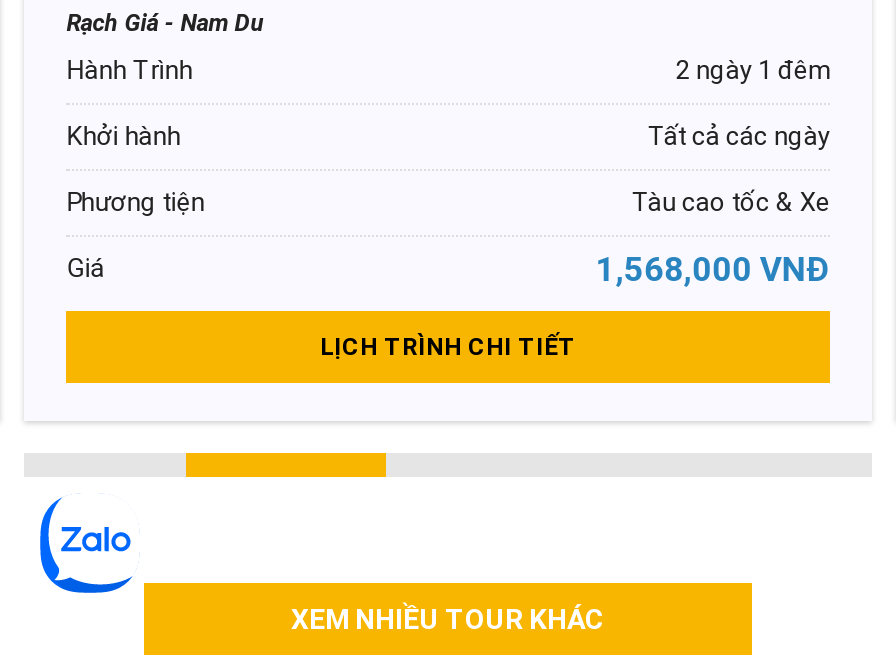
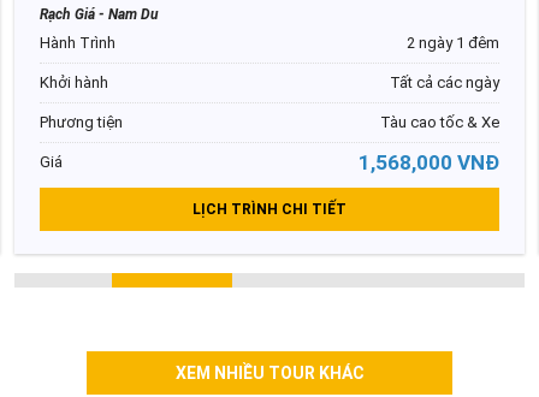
- [image]
